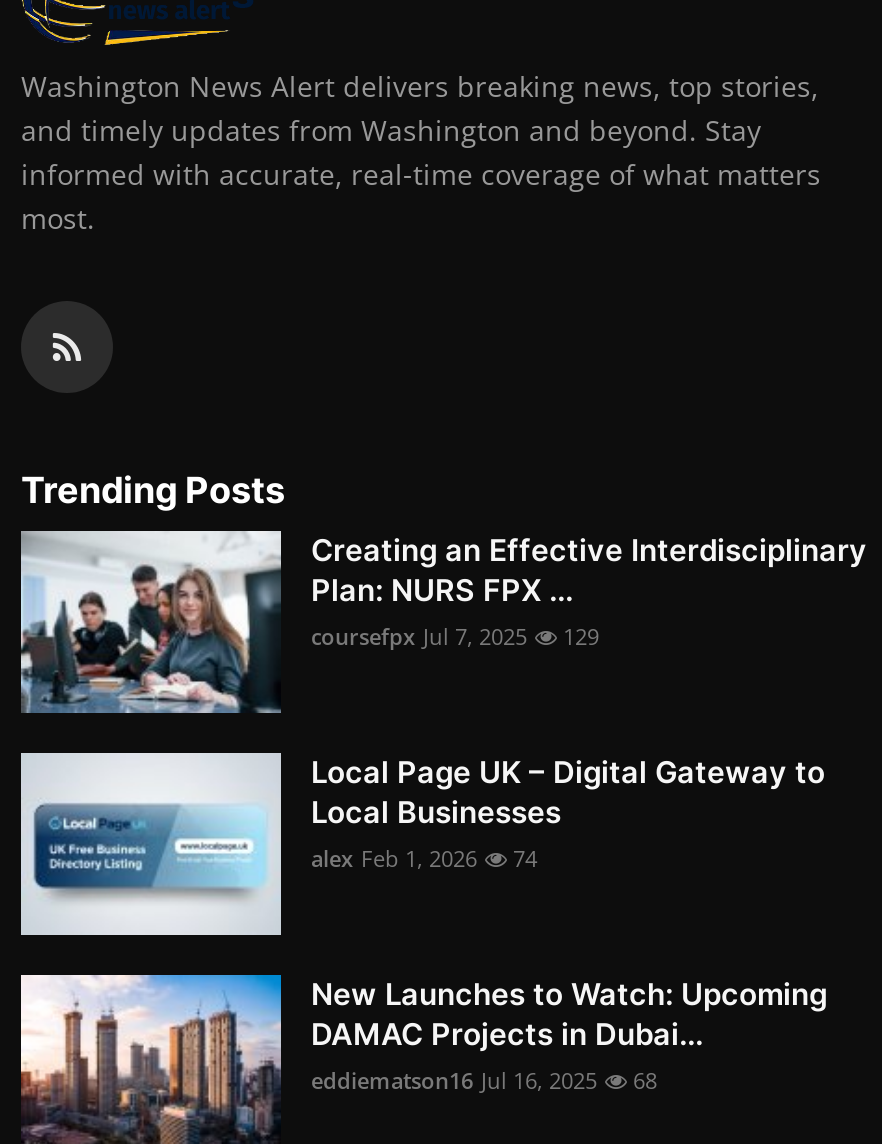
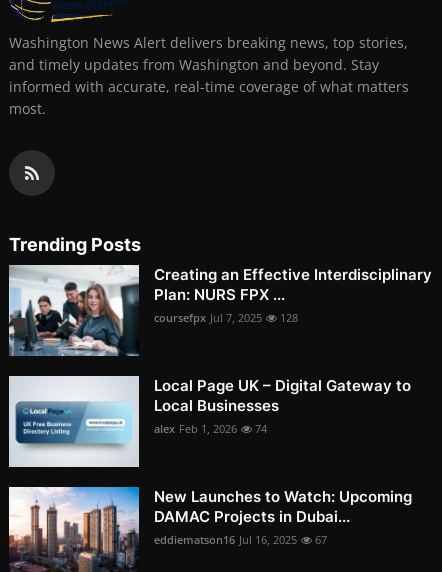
- coursefpx Jul 7, 2025 129
+ coursefpx Jul 7, 2025 128

- eddiematson16 Jul 16, 2025 68
+ eddiematson16 Jul 16, 2025 67
